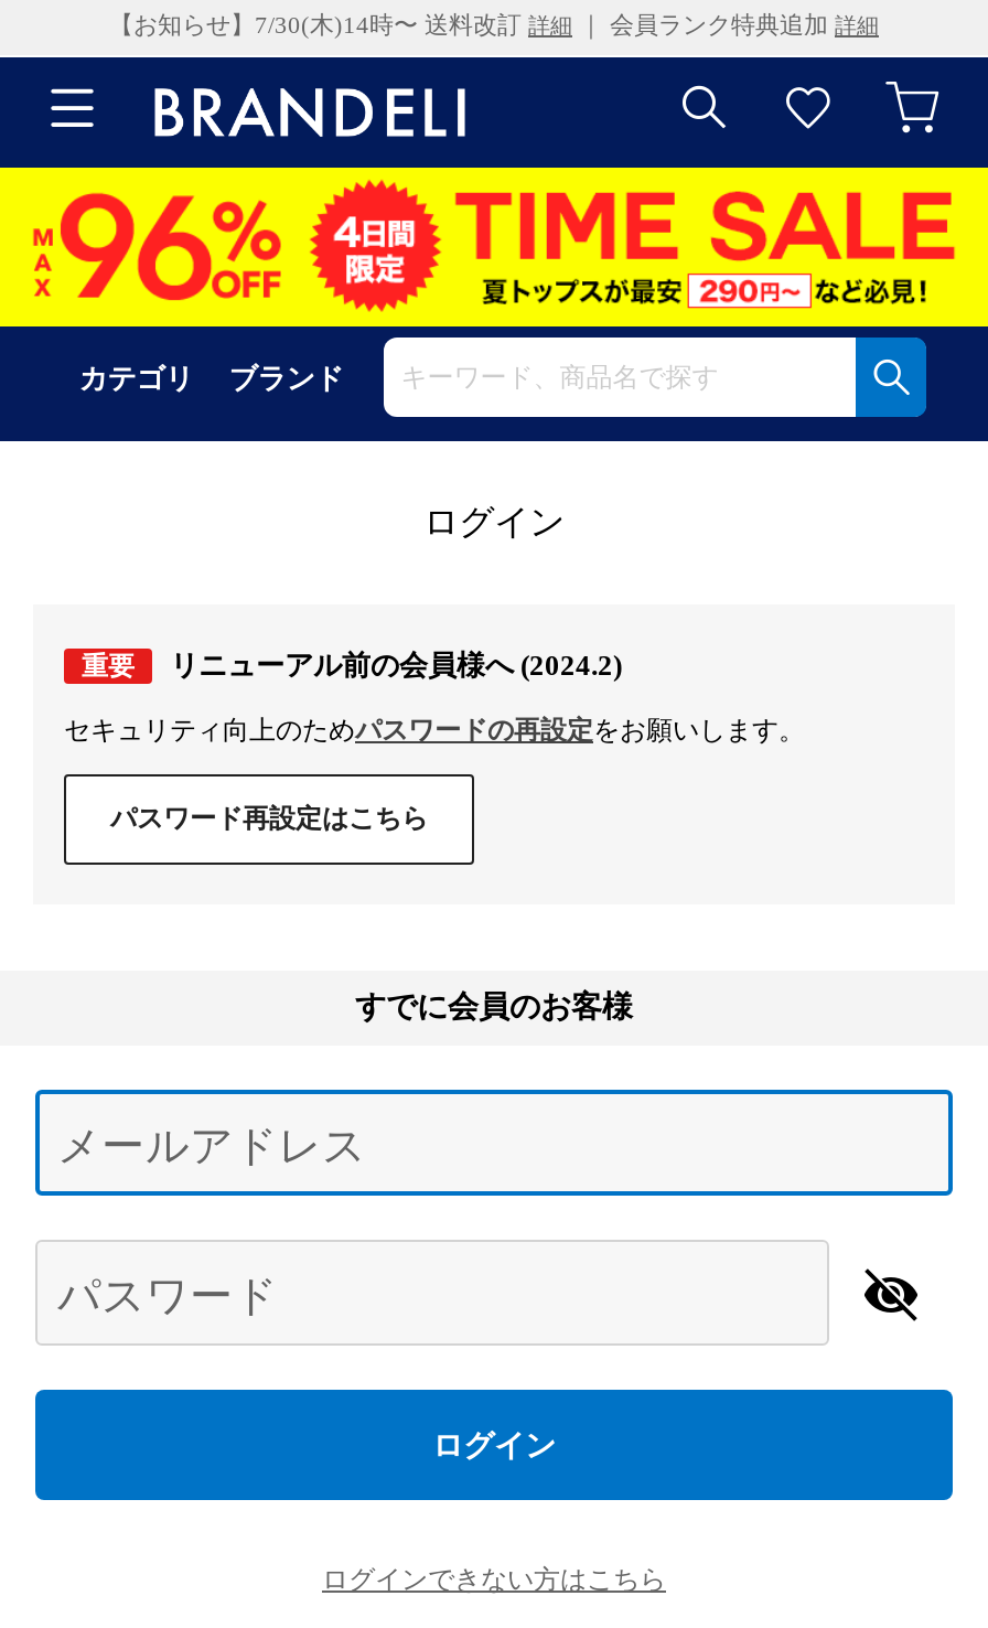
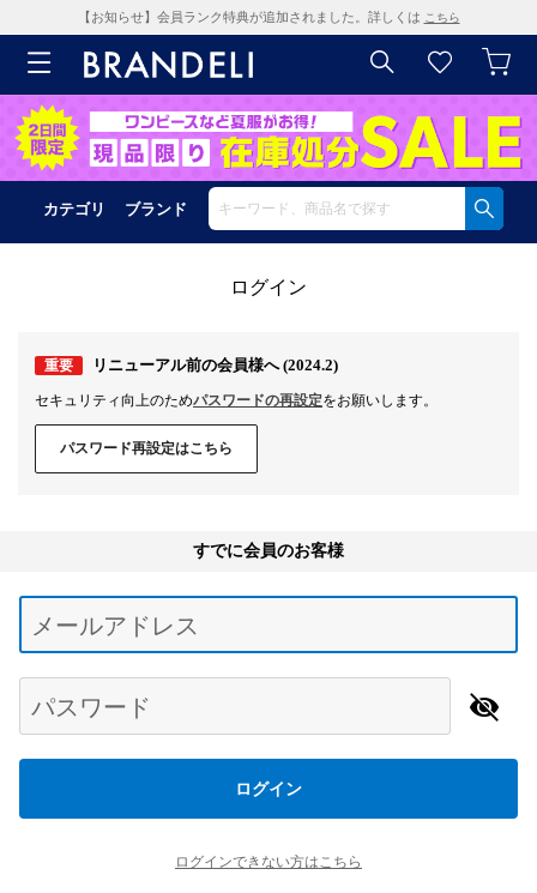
- 【お知らせ】7/30(木)14時〜 送料改訂詳細｜ 会員ランク特典追加詳細
+ 【お知らせ】会員ランク特典が追加されました。詳しくはこちら

- [image]
+ [image]
